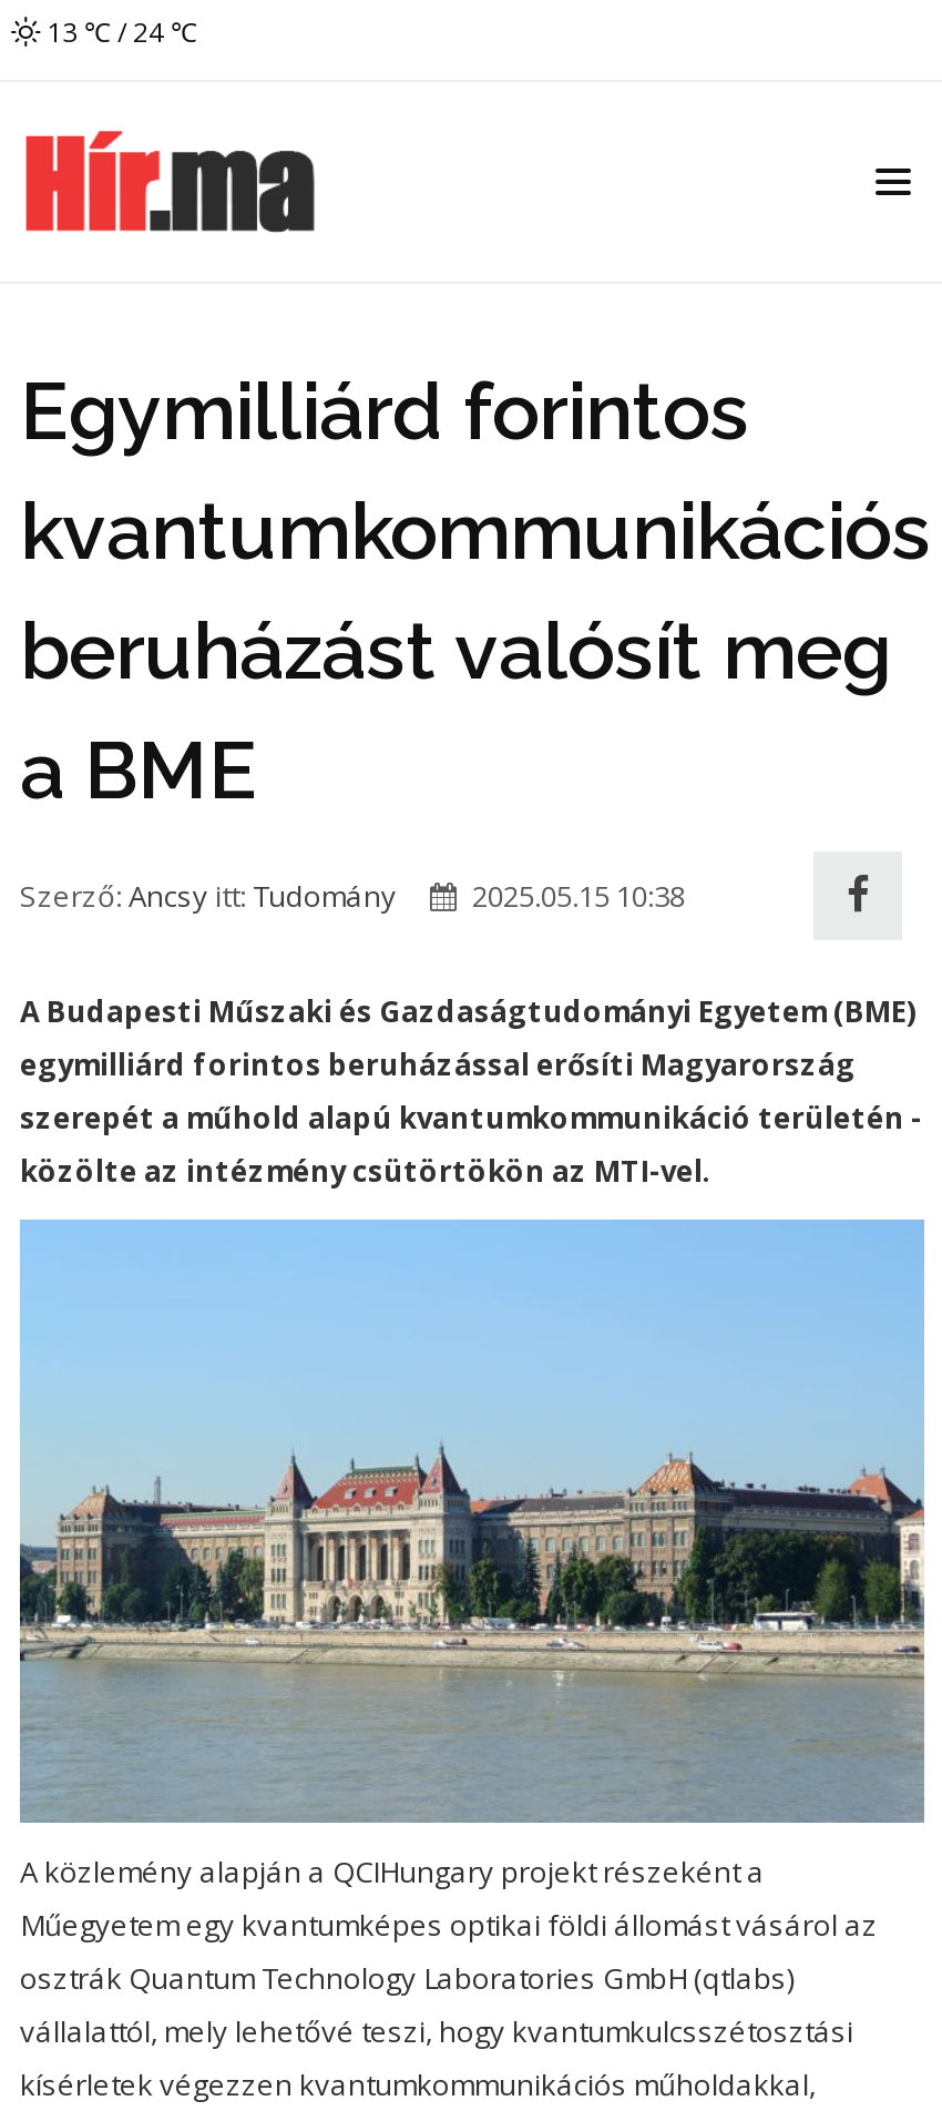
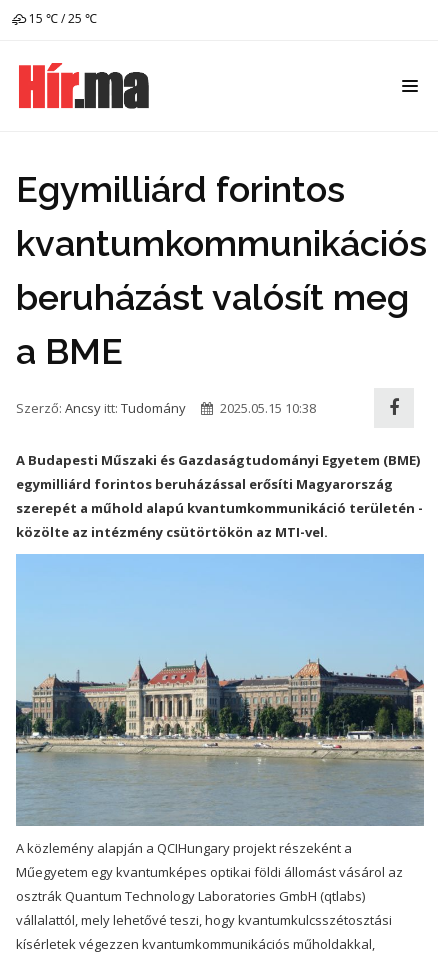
- 13 ℃ / 24 ℃
+ 15 ℃ / 25 ℃
